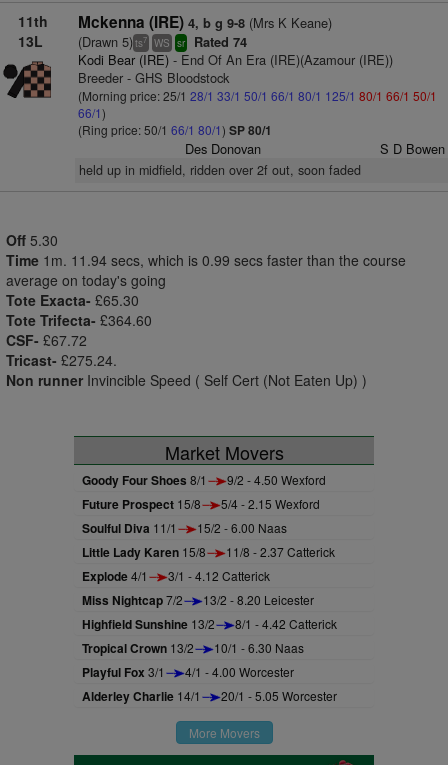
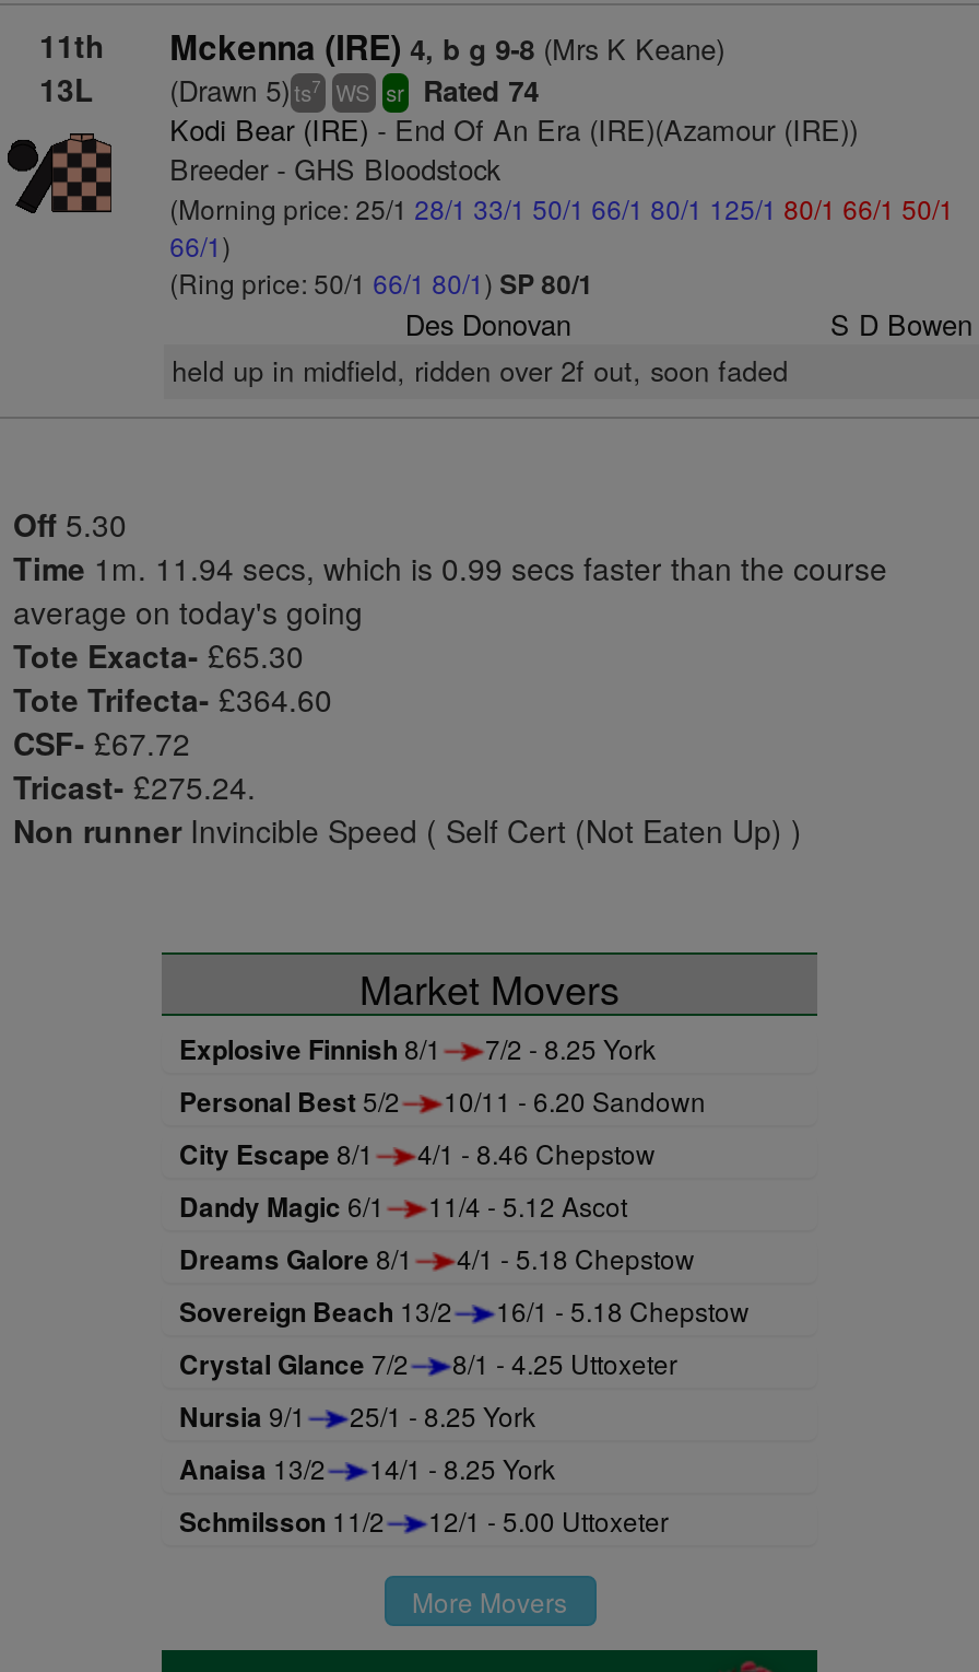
- Goody Four Shoes 8/1
- 9/2 - 4.50 Wexford
- Future Prospect 15/8
- 5/4 - 2.15 Wexford
- Soulful Diva 11/1
- 15/2 - 6.00 Naas
- Little Lady Karen 15/8
- 11/8 - 2.37 Catterick
- Explode 4/1
- 3/1 - 4.12 Catterick
- Miss Nightcap 7/2
- 13/2 - 8.20 Leicester
- Highfield Sunshine 13/2
- 8/1 - 4.42 Catterick
- Tropical Crown 13/2
- 10/1 - 6.30 Naas
- Playful Fox 3/1
- 4/1 - 4.00 Worcester
- Alderley Charlie 14/1
- 20/1 - 5.05 Worcester
+ Explosive Finnish 8/1
+ 7/2 - 8.25 York
+ Personal Best 5/2
+ 10/11 - 6.20 Sandown
+ City Escape 8/1
+ 4/1 - 8.46 Chepstow
+ Dandy Magic 6/1
+ 11/4 - 5.12 Ascot
+ Dreams Galore 8/1
+ 4/1 - 5.18 Chepstow
+ Sovereign Beach 13/2
+ 16/1 - 5.18 Chepstow
+ Crystal Glance 7/2
+ 8/1 - 4.25 Uttoxeter
+ Nursia 9/1
+ 25/1 - 8.25 York
+ Anaisa 13/2
+ 14/1 - 8.25 York
+ Schmilsson 11/2
+ 12/1 - 5.00 Uttoxeter
